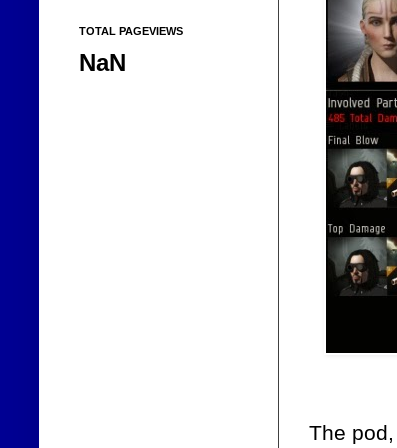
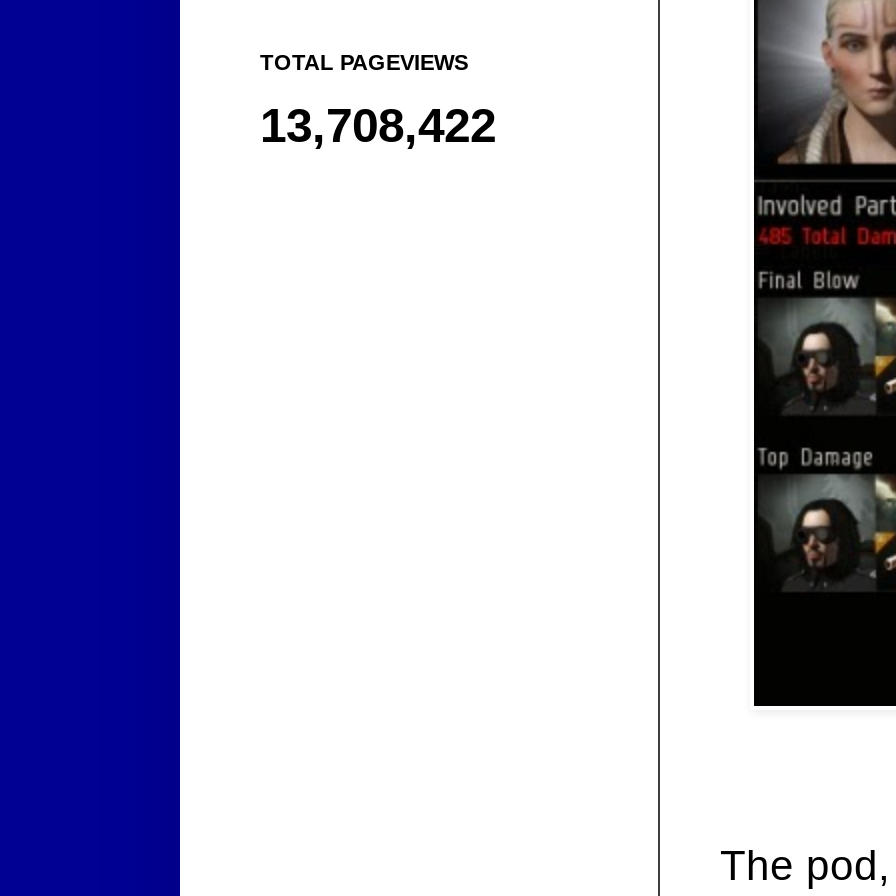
- NaN
+ 13,708,422
